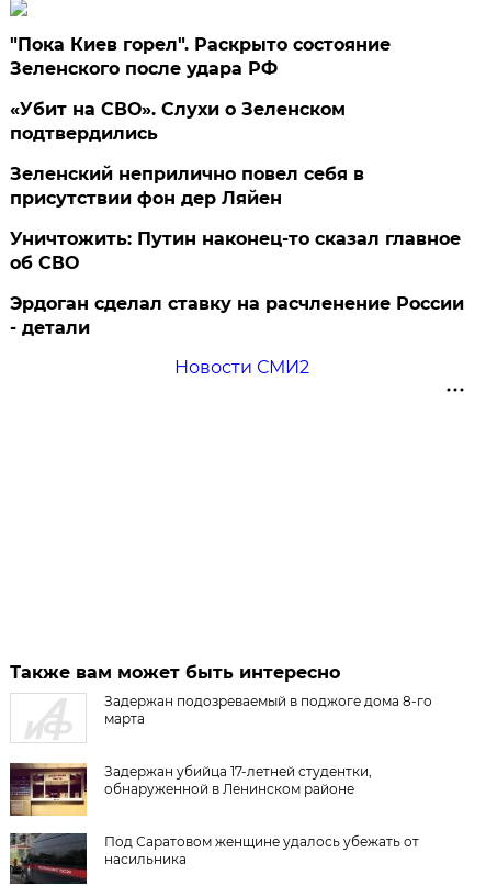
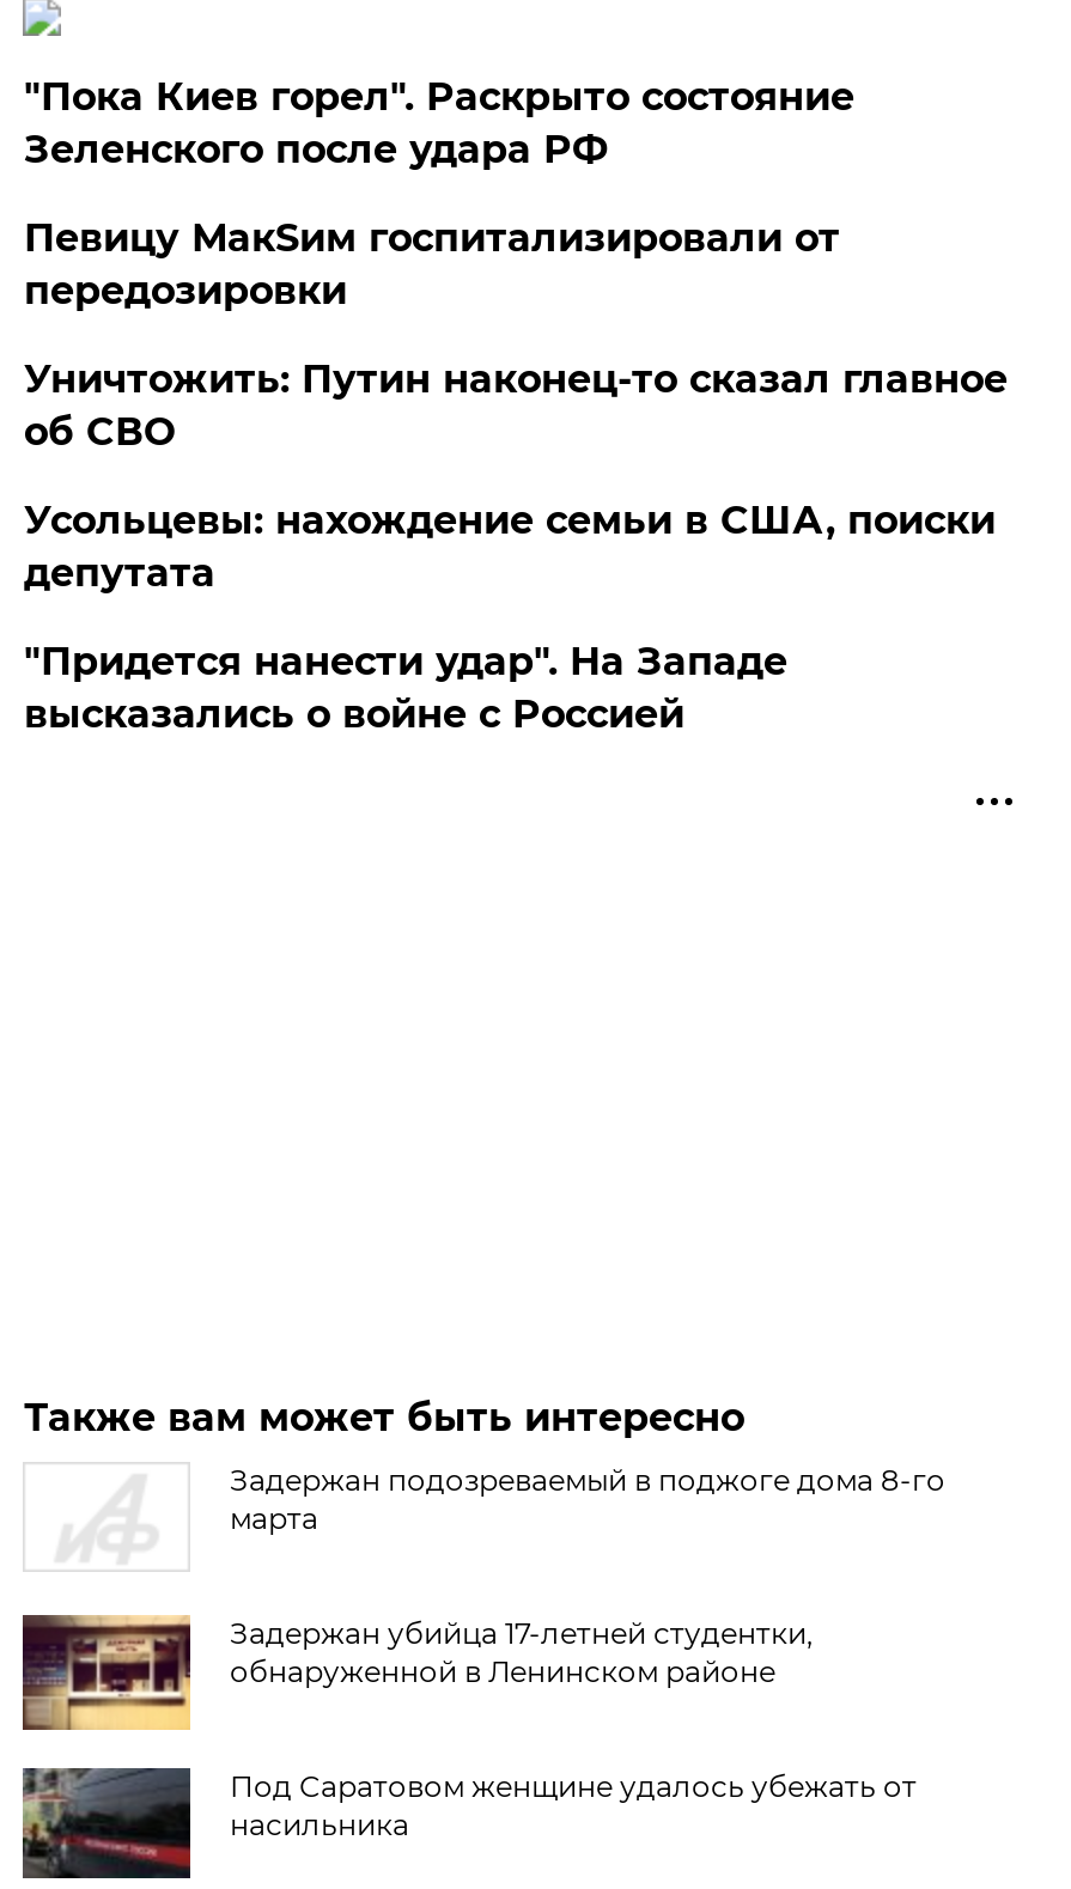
- «Убит на СВО». Слухи о Зеленском
- подтвердились
- Зеленский неприлично повел cебя в
- присутствии фон дер Ляйен
+ Певицу МакSим госпитализировали от
+ передозировки

moved up: Уничтожить: Путин наконец-то сказал главное | об СВО

- Эрдоган сделал ставку на расчленение России
- - детали
+ Усольцевы: нахождение семьи в США, поиски
+ депутата

- Новости СМИ2
+ "Придется нанести удар". На Западе
+ высказались о войне с Россией
